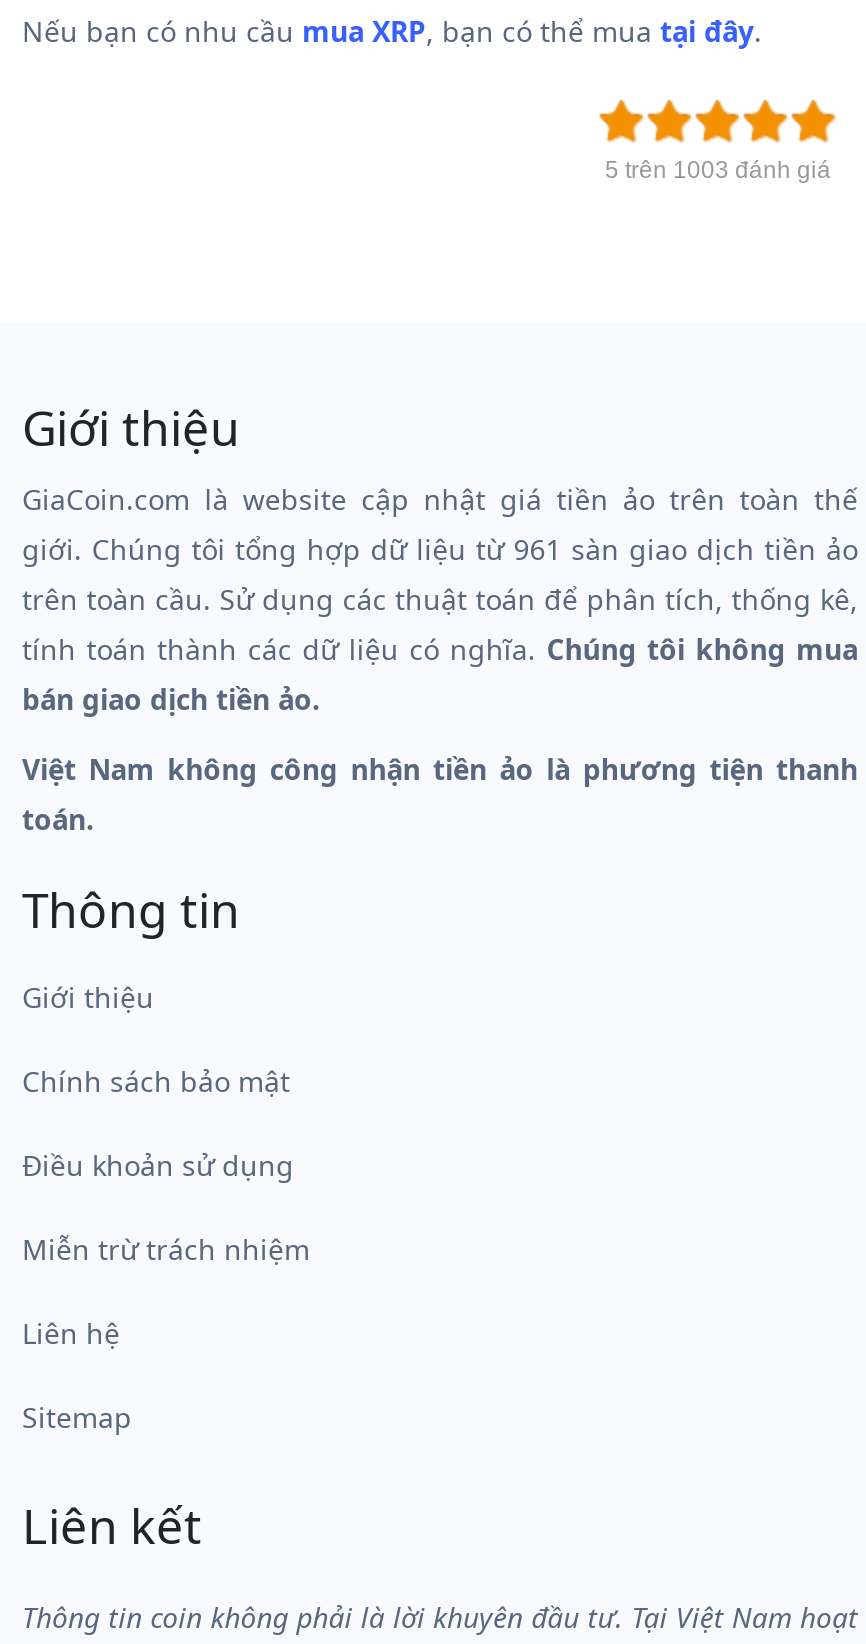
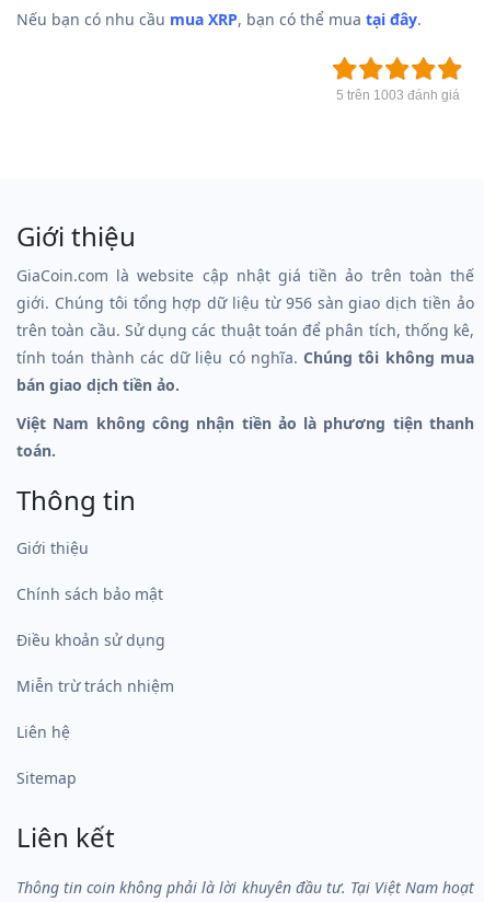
- giới. Chúng tôi tổng hợp dữ liệu từ 961 sàn giao dịch tiền ảo
+ giới. Chúng tôi tổng hợp dữ liệu từ 956 sàn giao dịch tiền ảo
